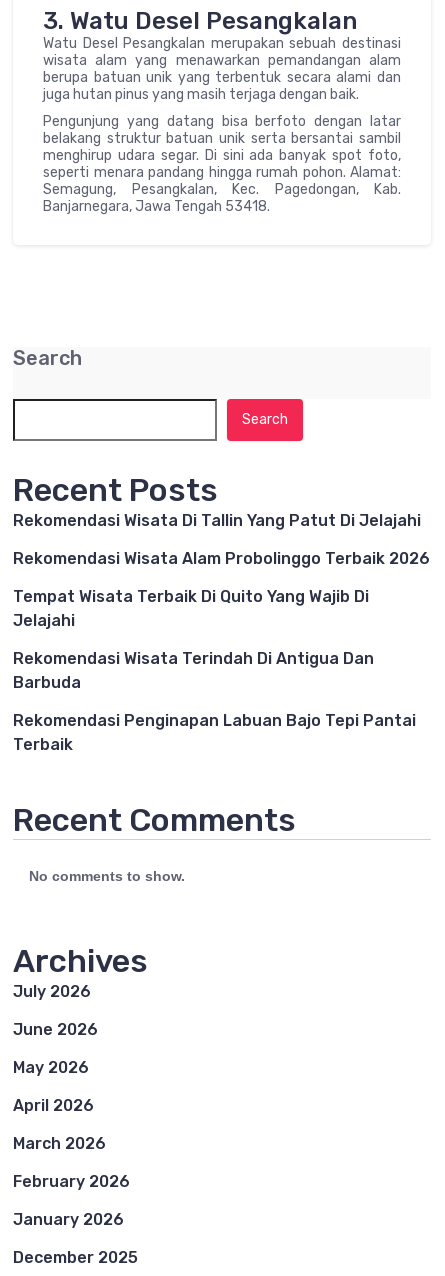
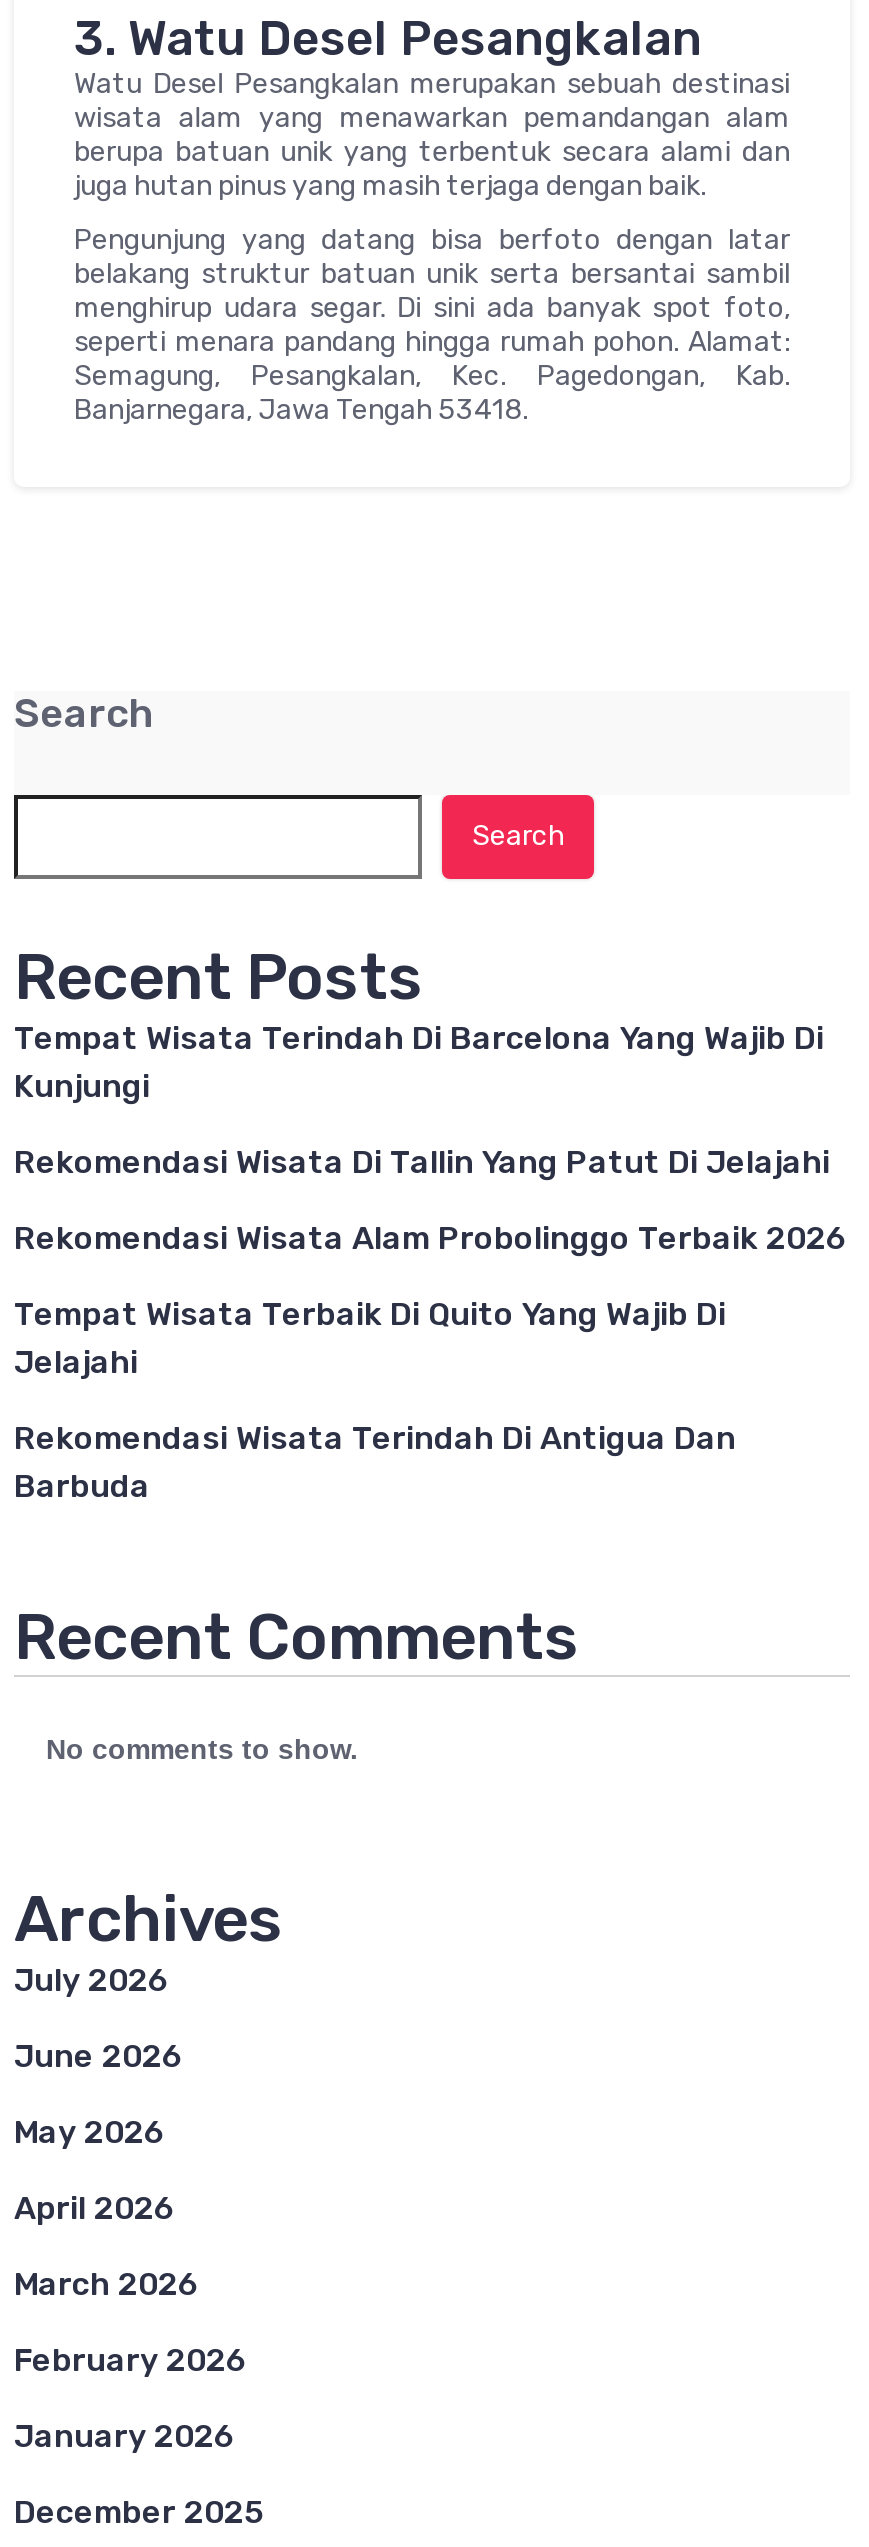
+ Tempat Wisata Terindah Di Barcelona Yang Wajib Di
+ Kunjungi

moved down: Rekomendasi Wisata Di Tallin Yang Patut Di Jelajahi | Rekomendasi Wisata Alam Probolinggo Terbaik 2026 | Tempat Wisata Terbaik Di Quito Yang Wajib Di | Jelajahi | Rekomendasi Wisata Terindah Di Antigua Dan | Barbuda

- Rekomendasi Penginapan Labuan Bajo Tepi Pantai
- Terbaik
